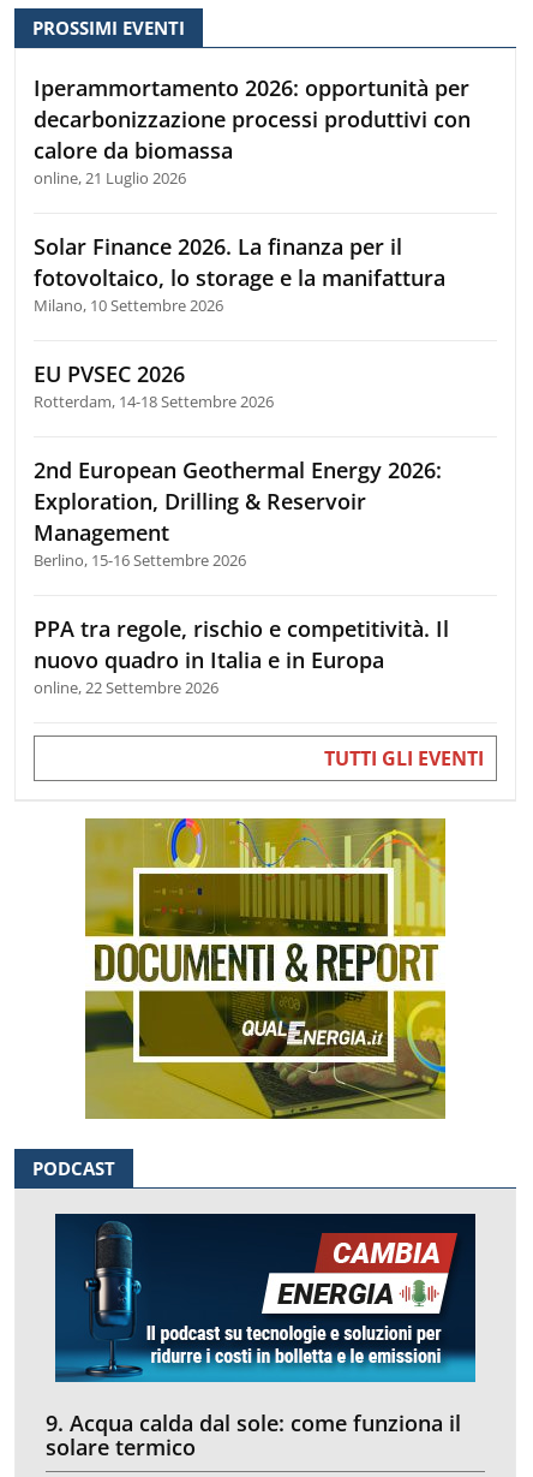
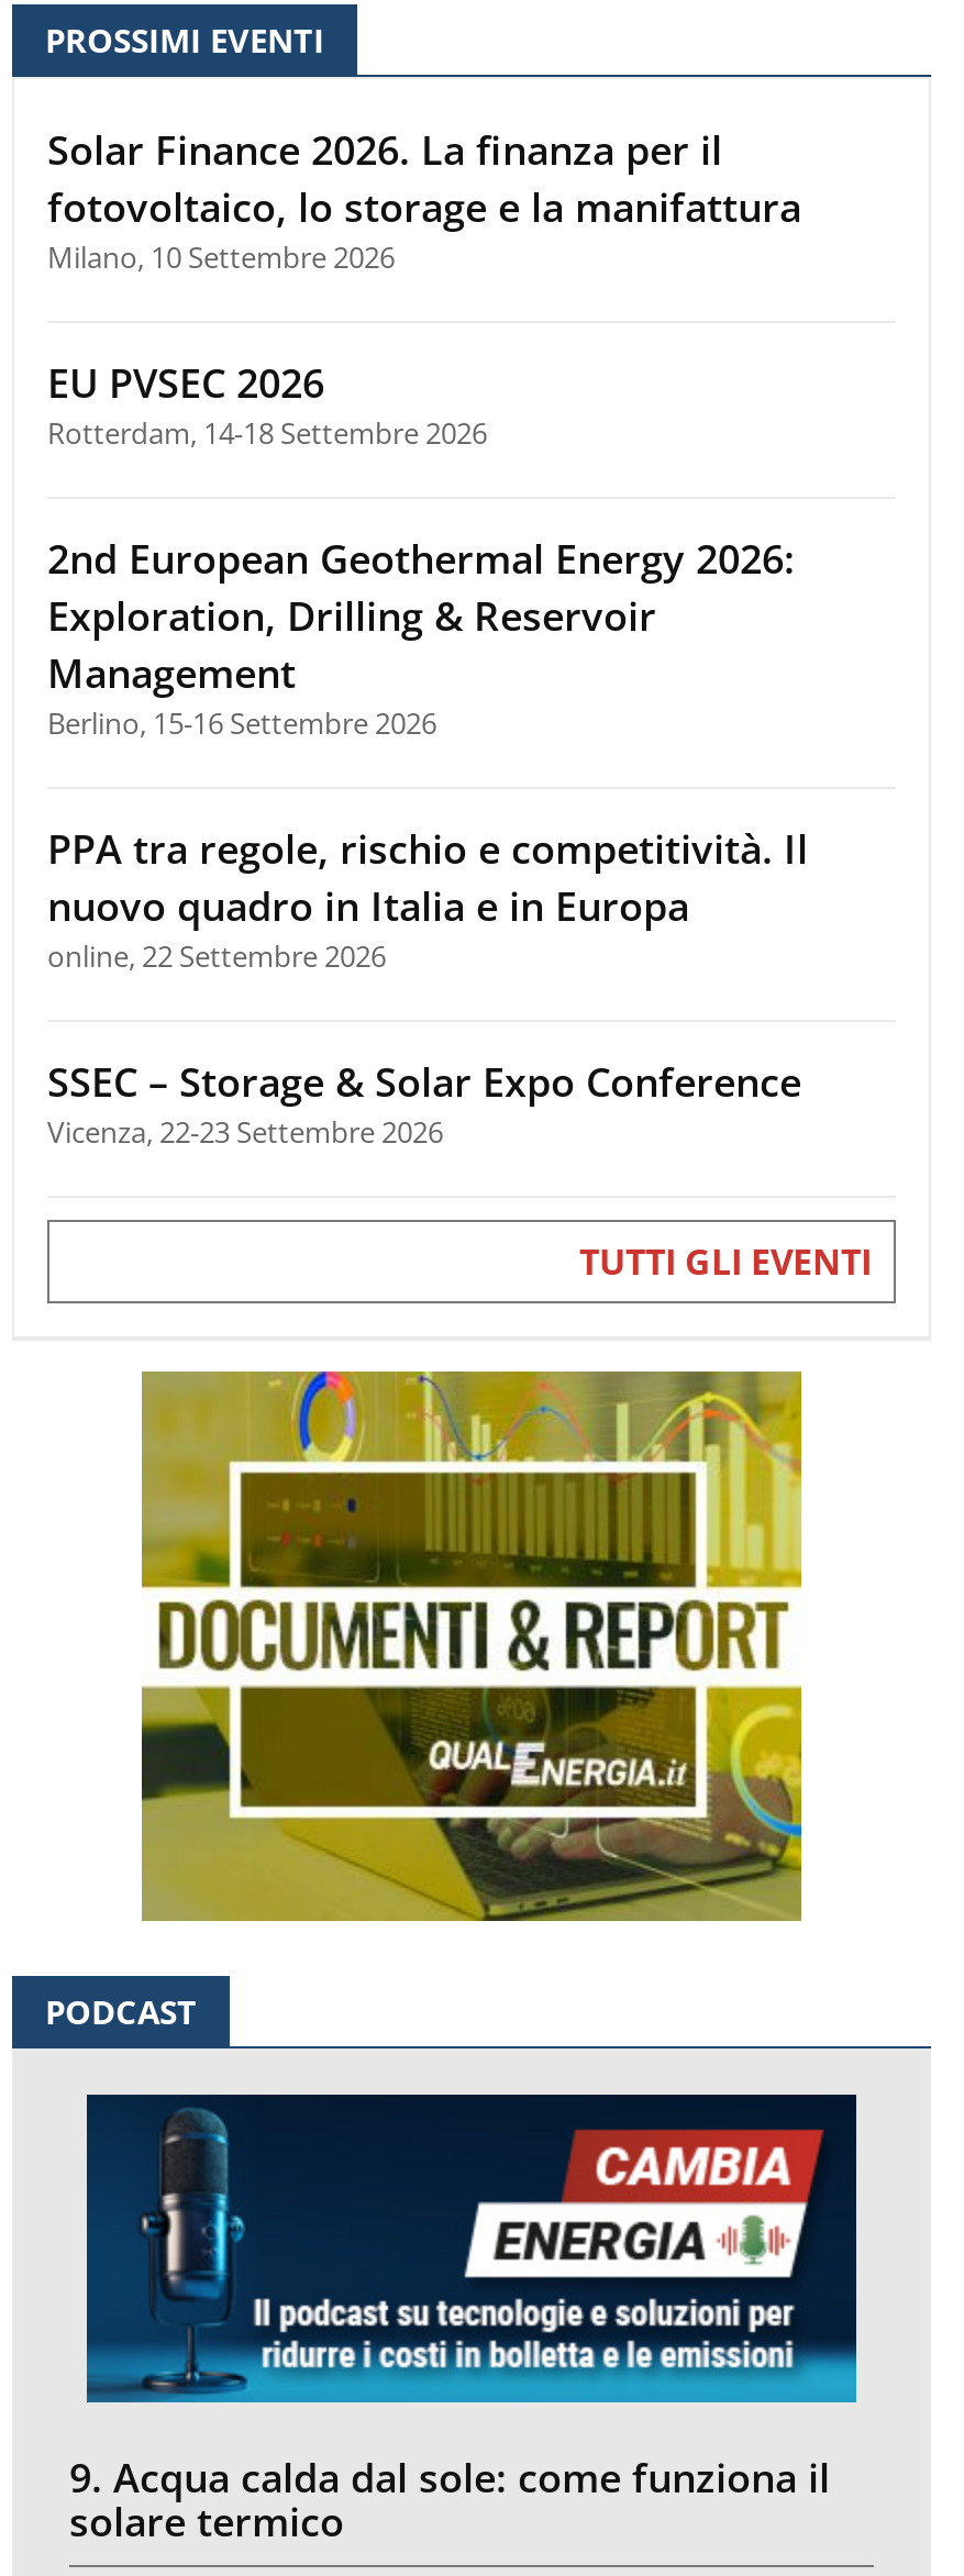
- Iperammortamento 2026: opportunità per
- decarbonizzazione processi produttivi con
- calore da biomassa
- online, 21 Luglio 2026

moved up: Solar Finance 2026. La finanza per il | fotovoltaico, lo storage e la manifattura | Milano, 10 Settembre 2026 | ... | nuovo quadro in Italia e in Europa | online, 22 Settembre 2026

+ SSEC – Storage & Solar Expo Conference
+ Vicenza, 22-23 Settembre 2026
